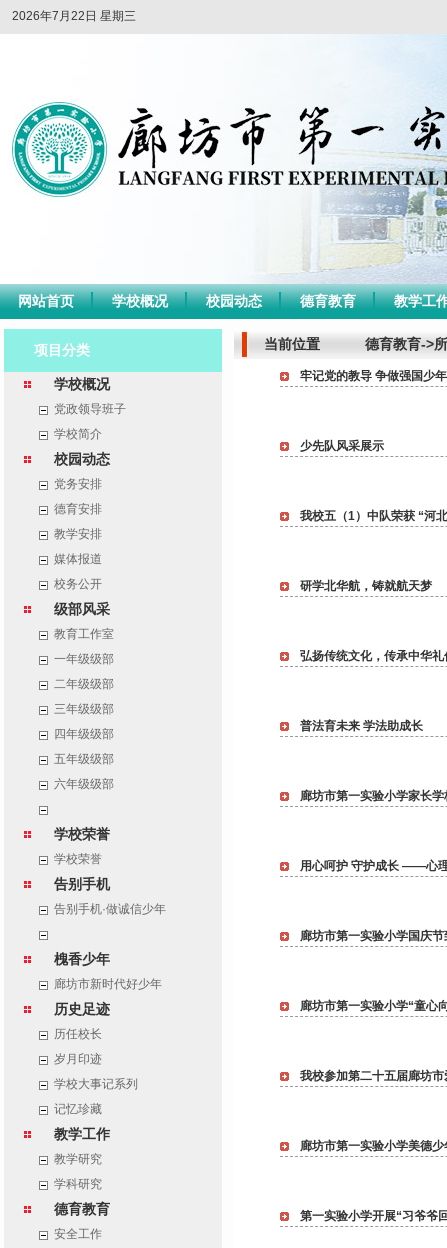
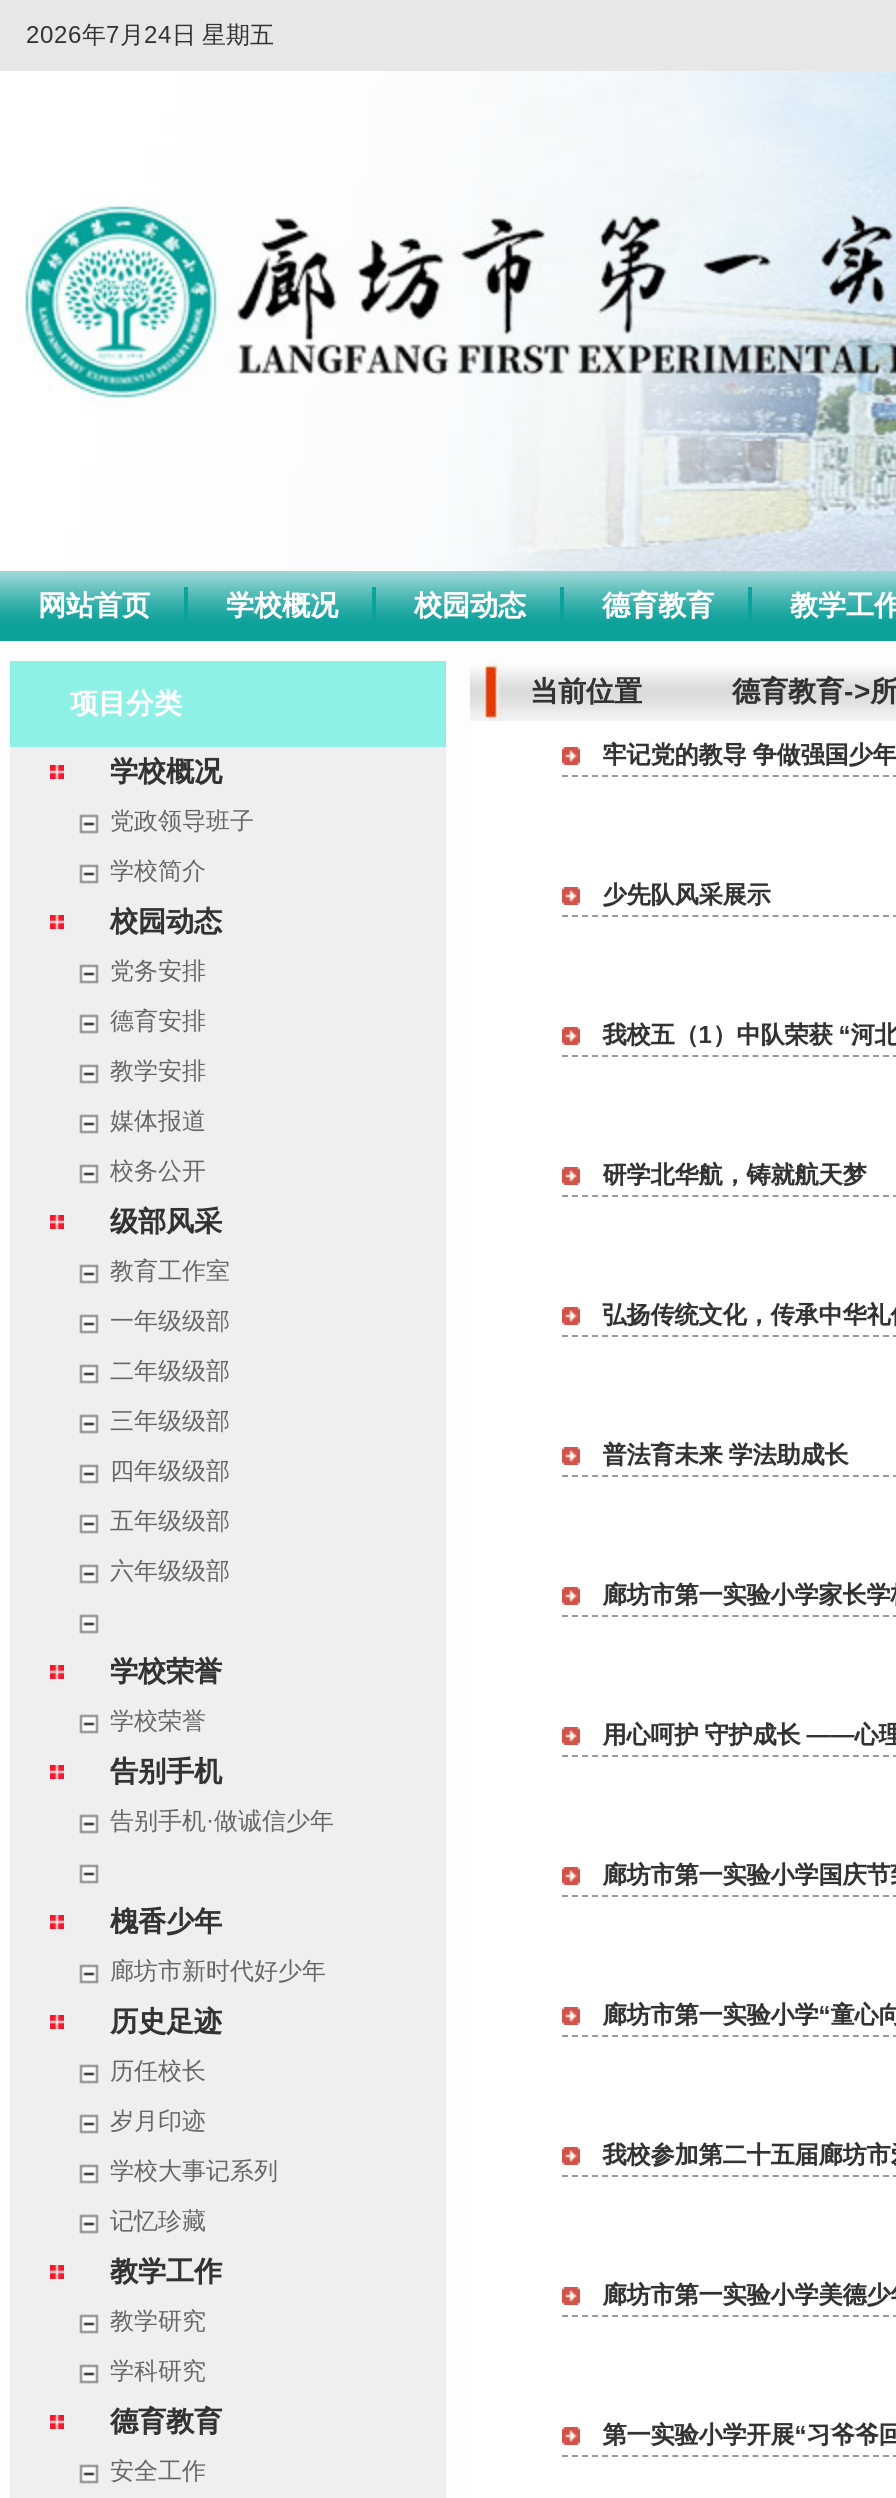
- 2026年7月22日 星期三
+ 2026年7月24日 星期五
